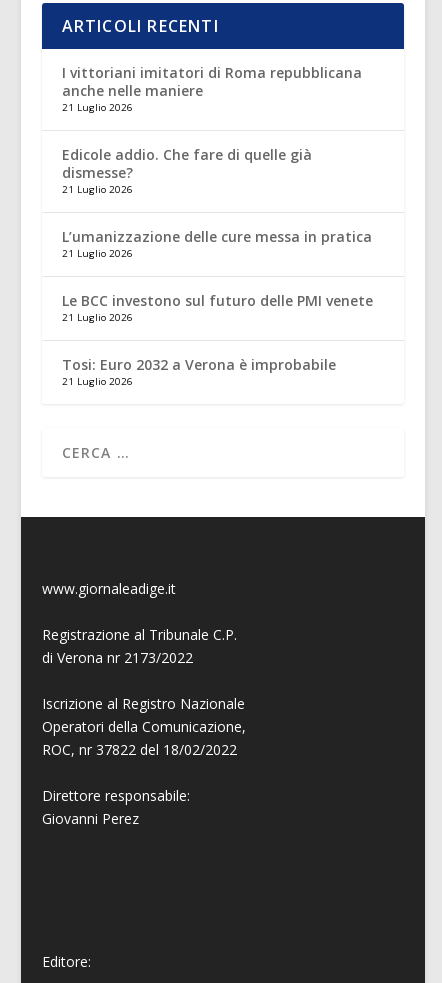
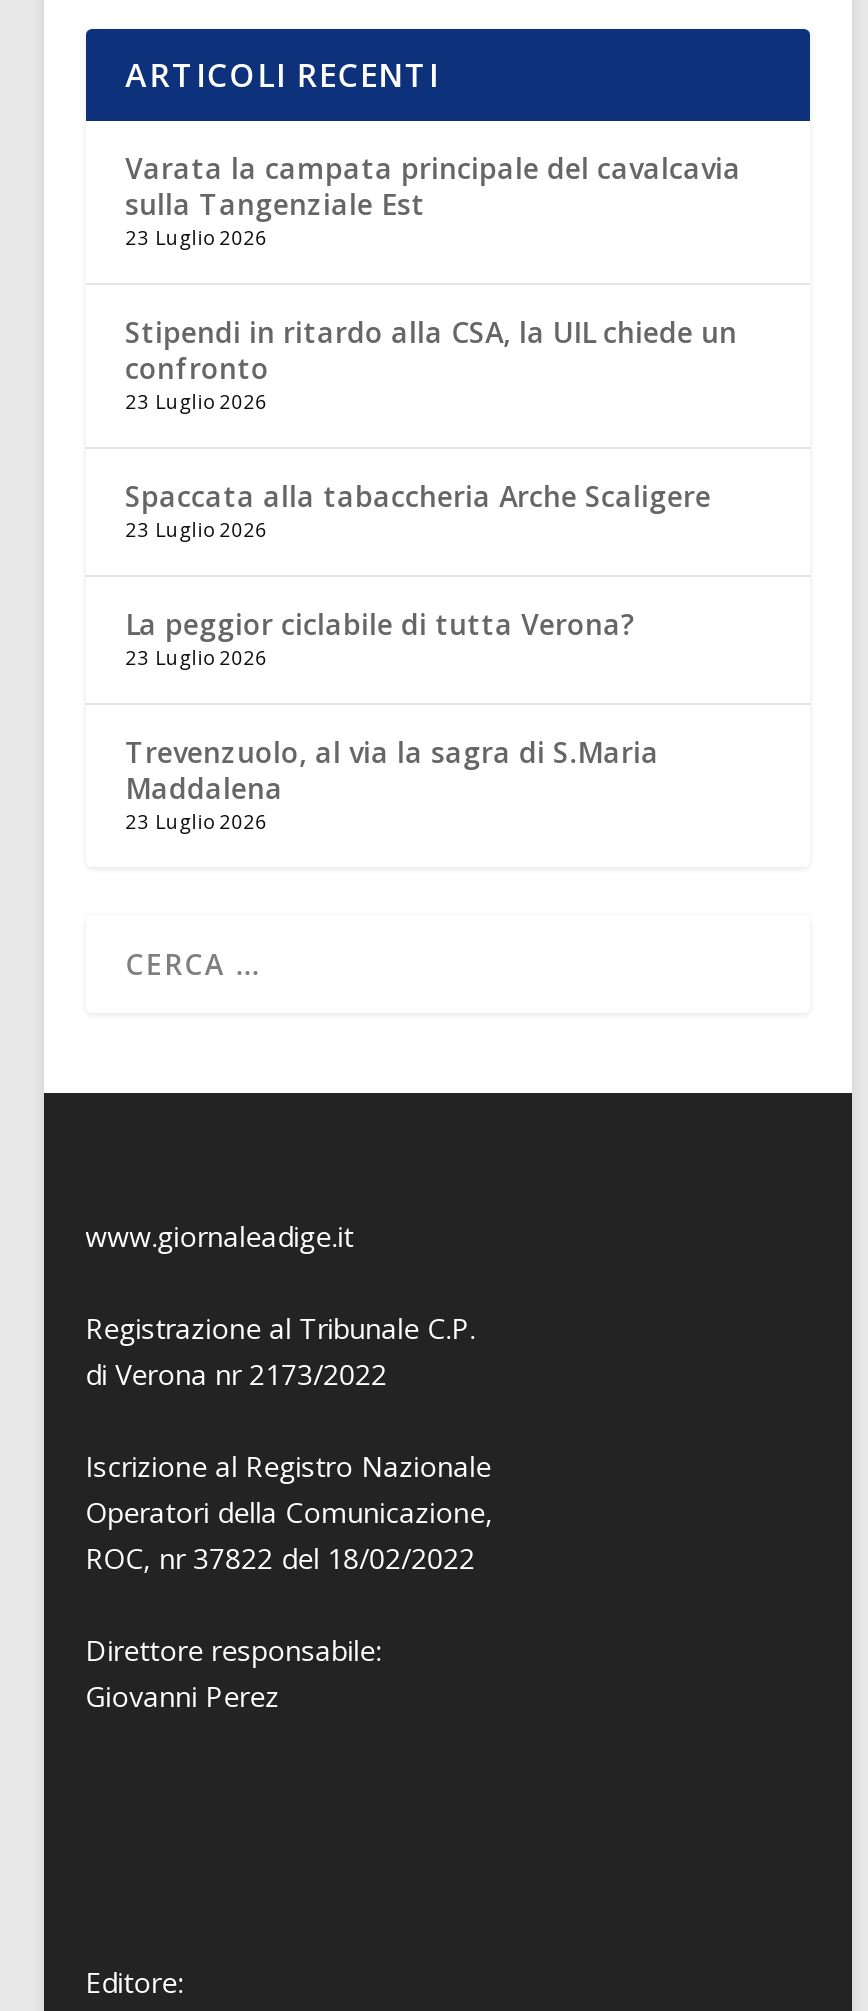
- I vittoriani imitatori di Roma repubblicana
- anche nelle maniere
- 21 Luglio 2026
+ Varata la campata principale del cavalcavia
+ sulla Tangenziale Est
+ 23 Luglio 2026

- Edicole addio. Che fare di quelle già
- dismesse?
- 21 Luglio 2026
+ Stipendi in ritardo alla CSA, la UIL chiede un
+ confronto
+ 23 Luglio 2026

- L’umanizzazione delle cure messa in pratica
- 21 Luglio 2026
+ Spaccata alla tabaccheria Arche Scaligere
+ 23 Luglio 2026

- Le BCC investono sul futuro delle PMI venete
- 21 Luglio 2026
+ La peggior ciclabile di tutta Verona?
+ 23 Luglio 2026

- Tosi: Euro 2032 a Verona è improbabile
- 21 Luglio 2026
+ Trevenzuolo, al via la sagra di S.Maria
+ Maddalena
+ 23 Luglio 2026
